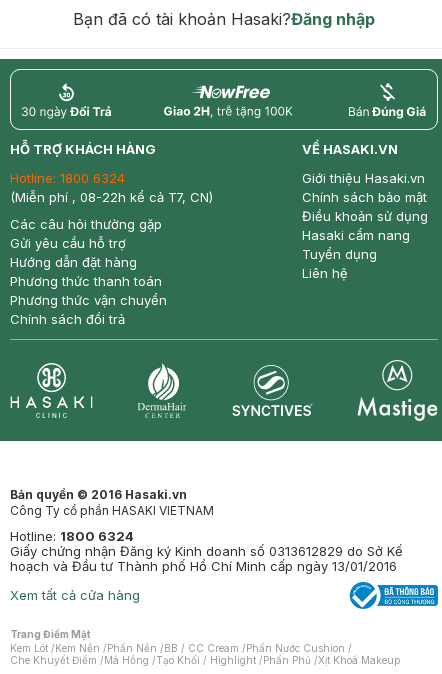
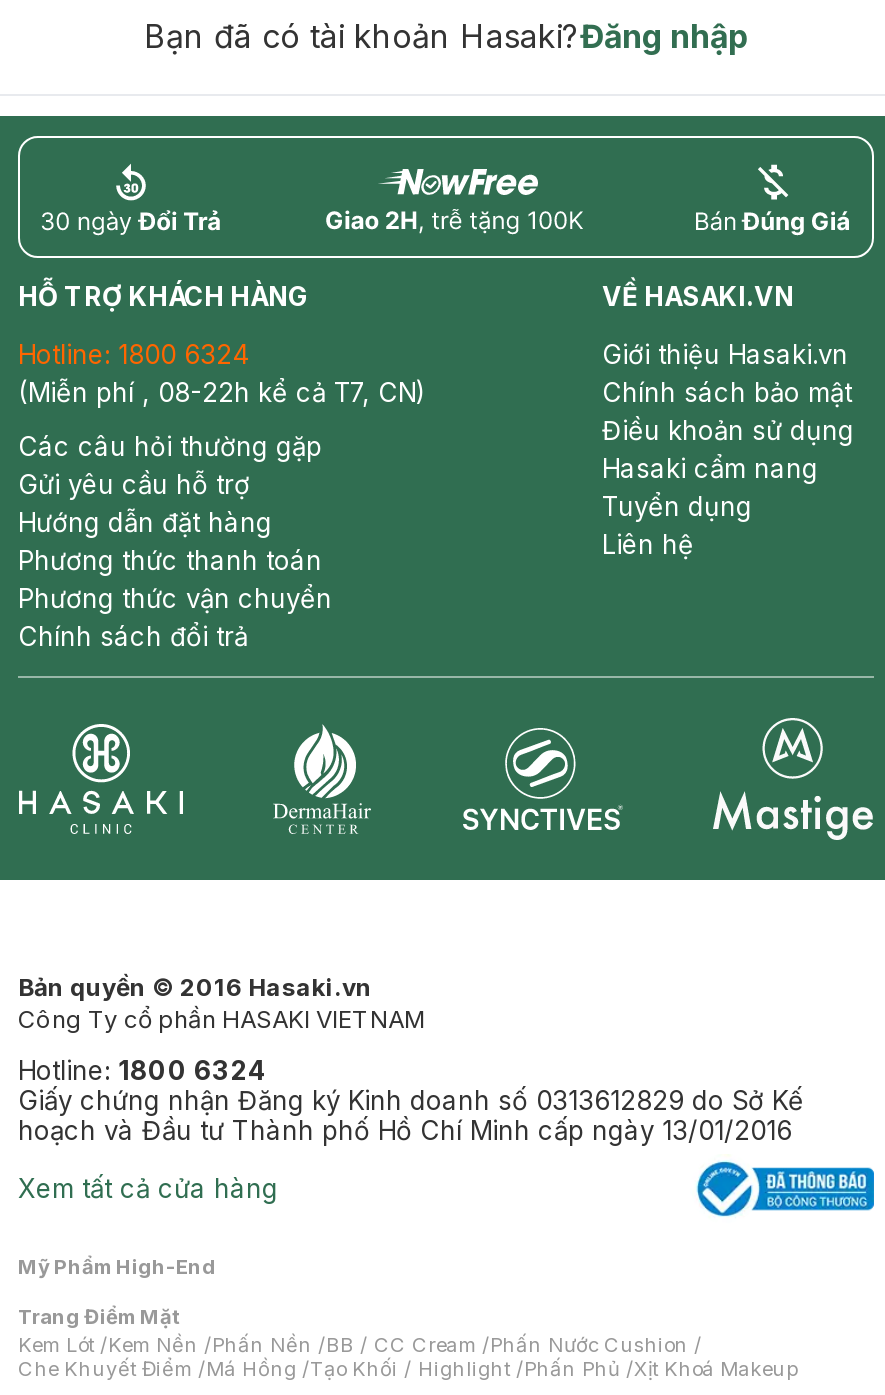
+ Mỹ Phẩm High-End
